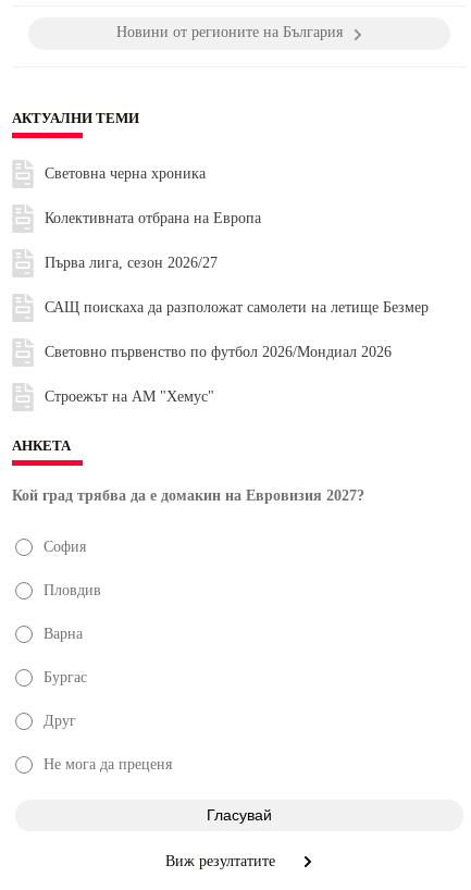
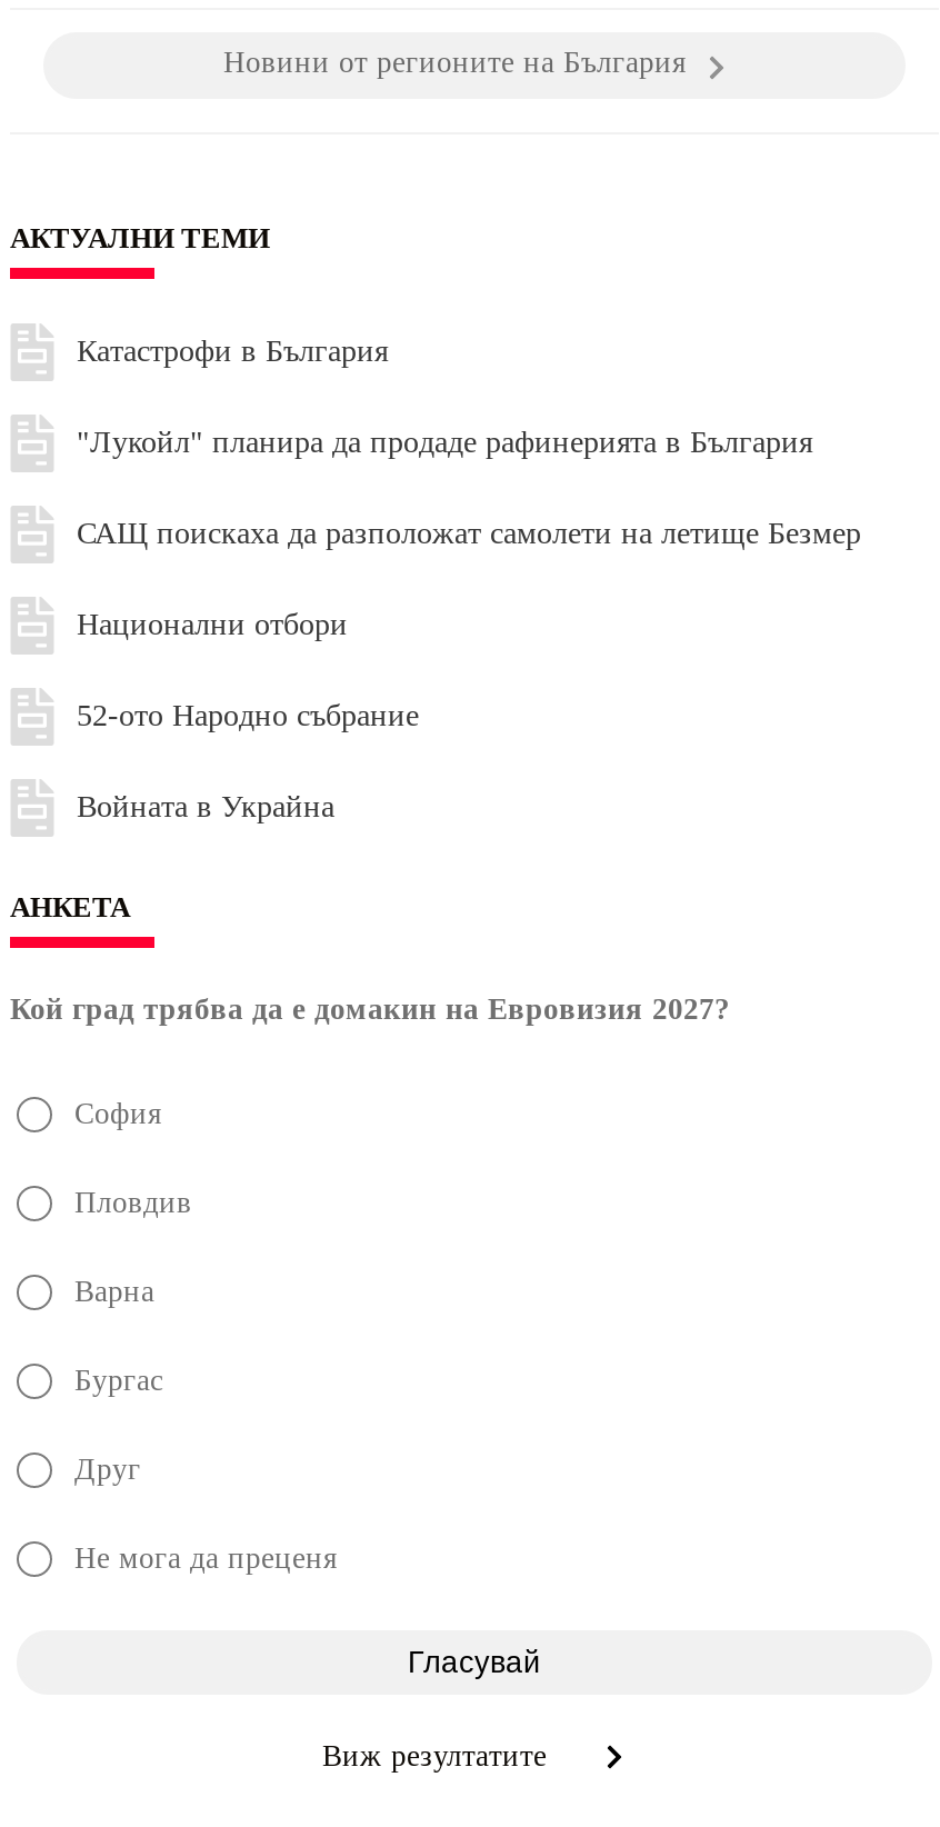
- Световна черна хроника
- Колективната отбрана на Европа
- Първа лига, сезон 2026/27
+ Катастрофи в България
+ "Лукойл" планира да продаде рафинерията в България

moved up: САЩ поискаха да разположат самолети на летище Безмер

- Световно първенство по футбол 2026/Мондиал 2026
- Строежът на АМ "Хемус"
+ Национални отбори
+ 52-ото Народно събрание
+ Войната в Украйна
